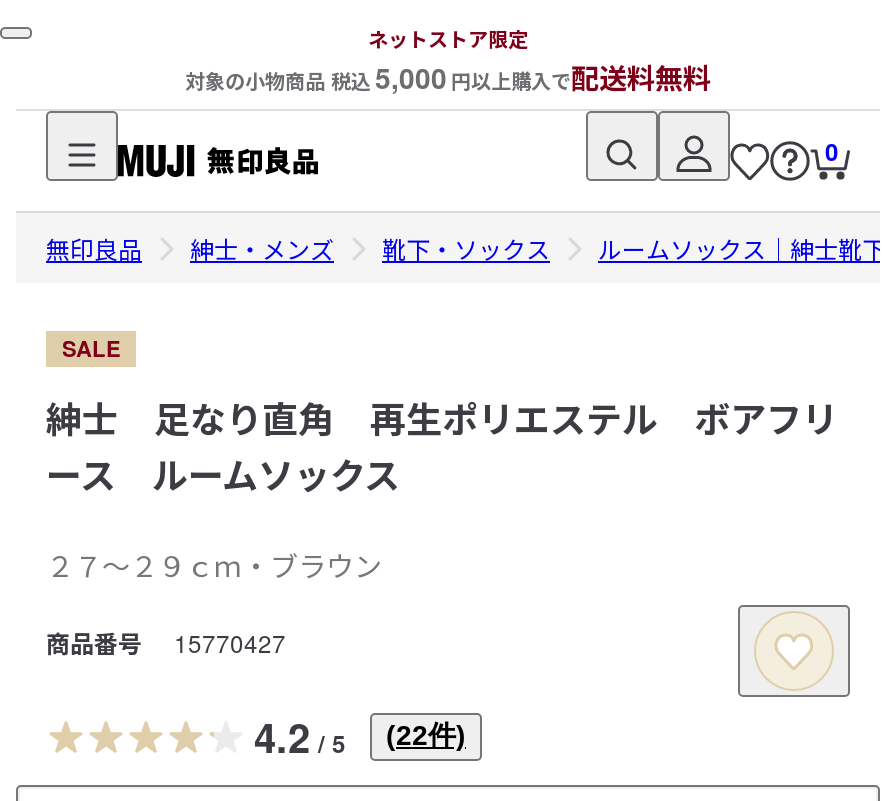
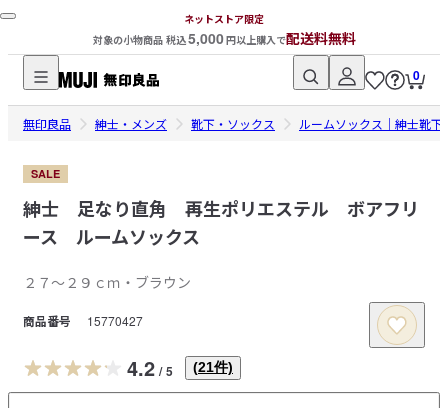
- (22件)
+ (21件)
